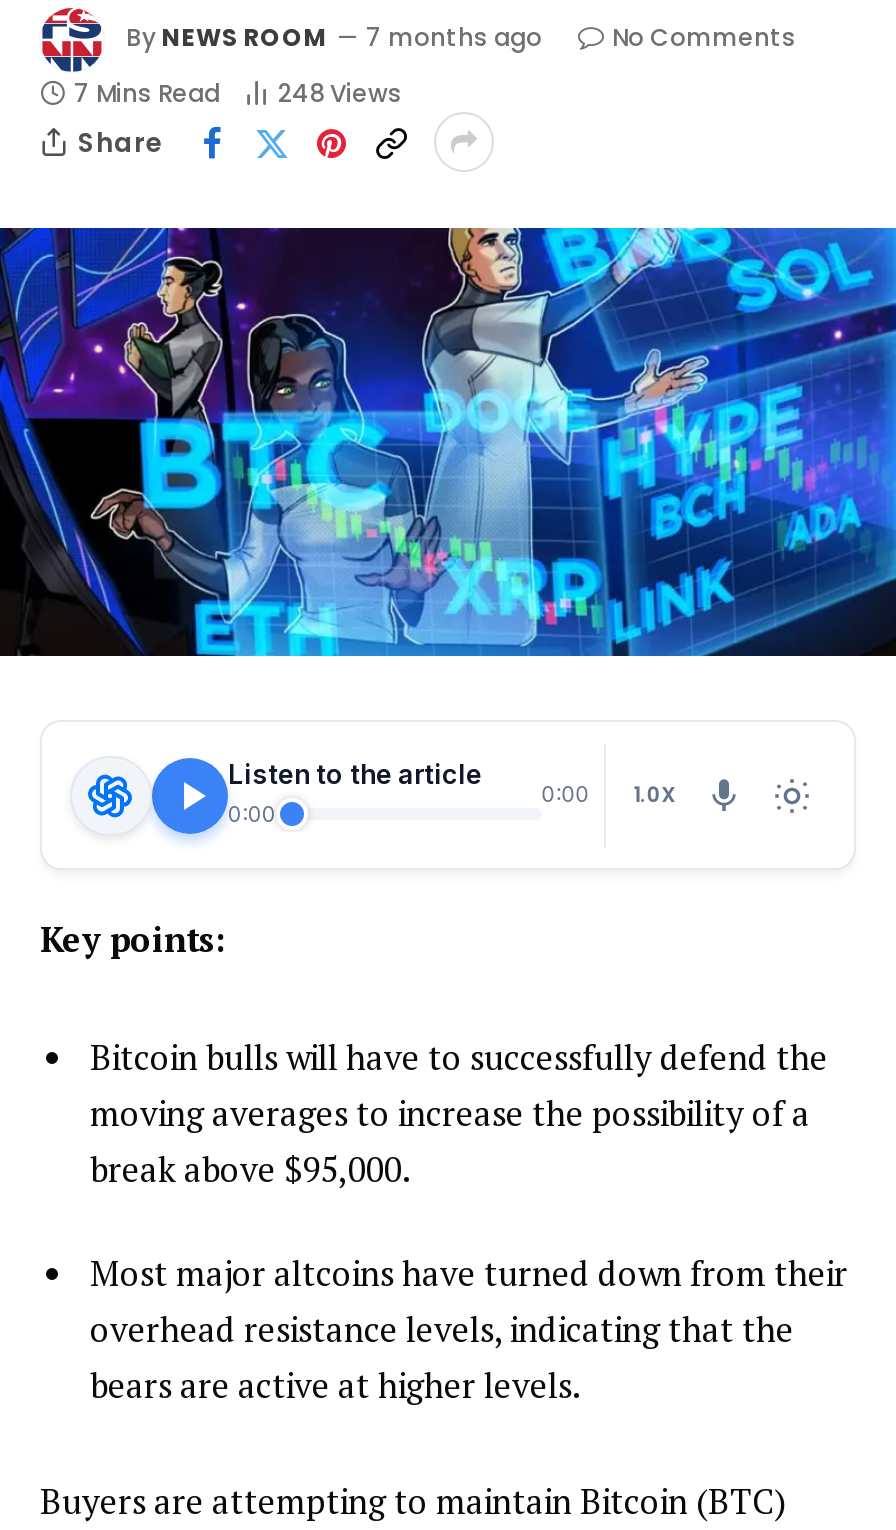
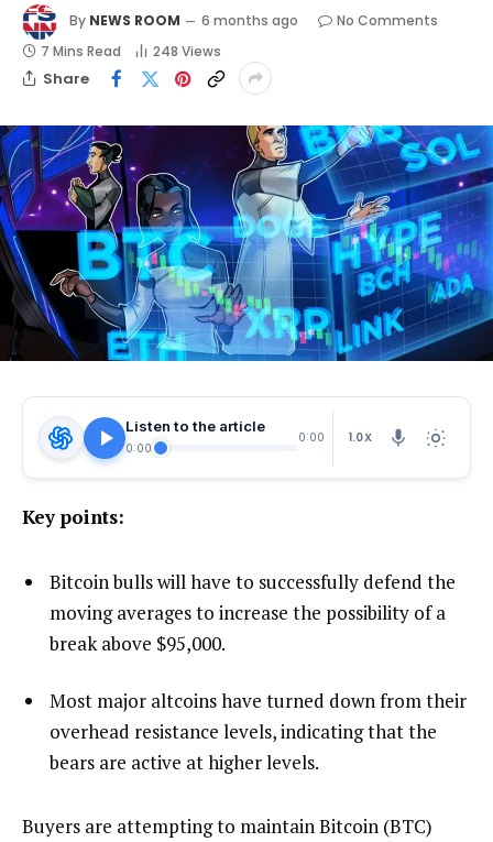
- By NEWS ROOM 7 months ago
+ By NEWS ROOM 6 months ago
